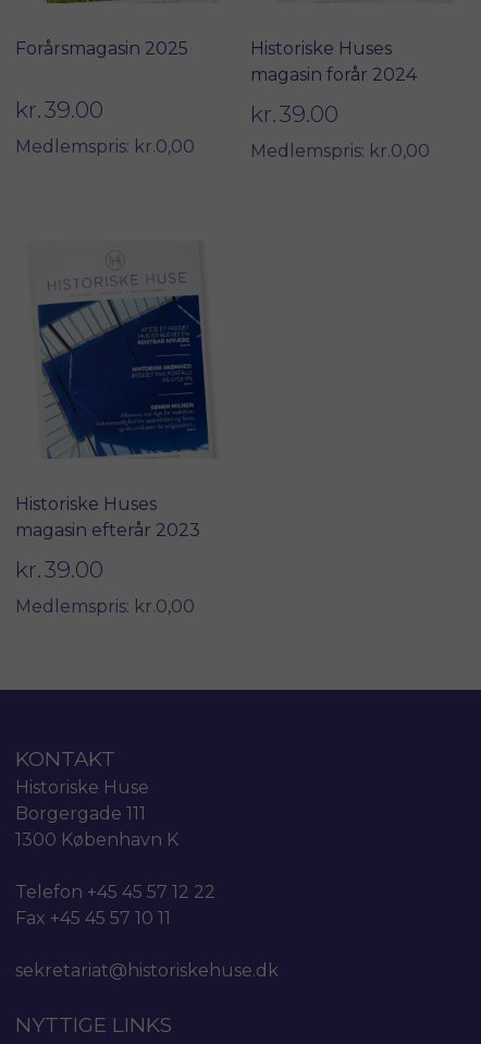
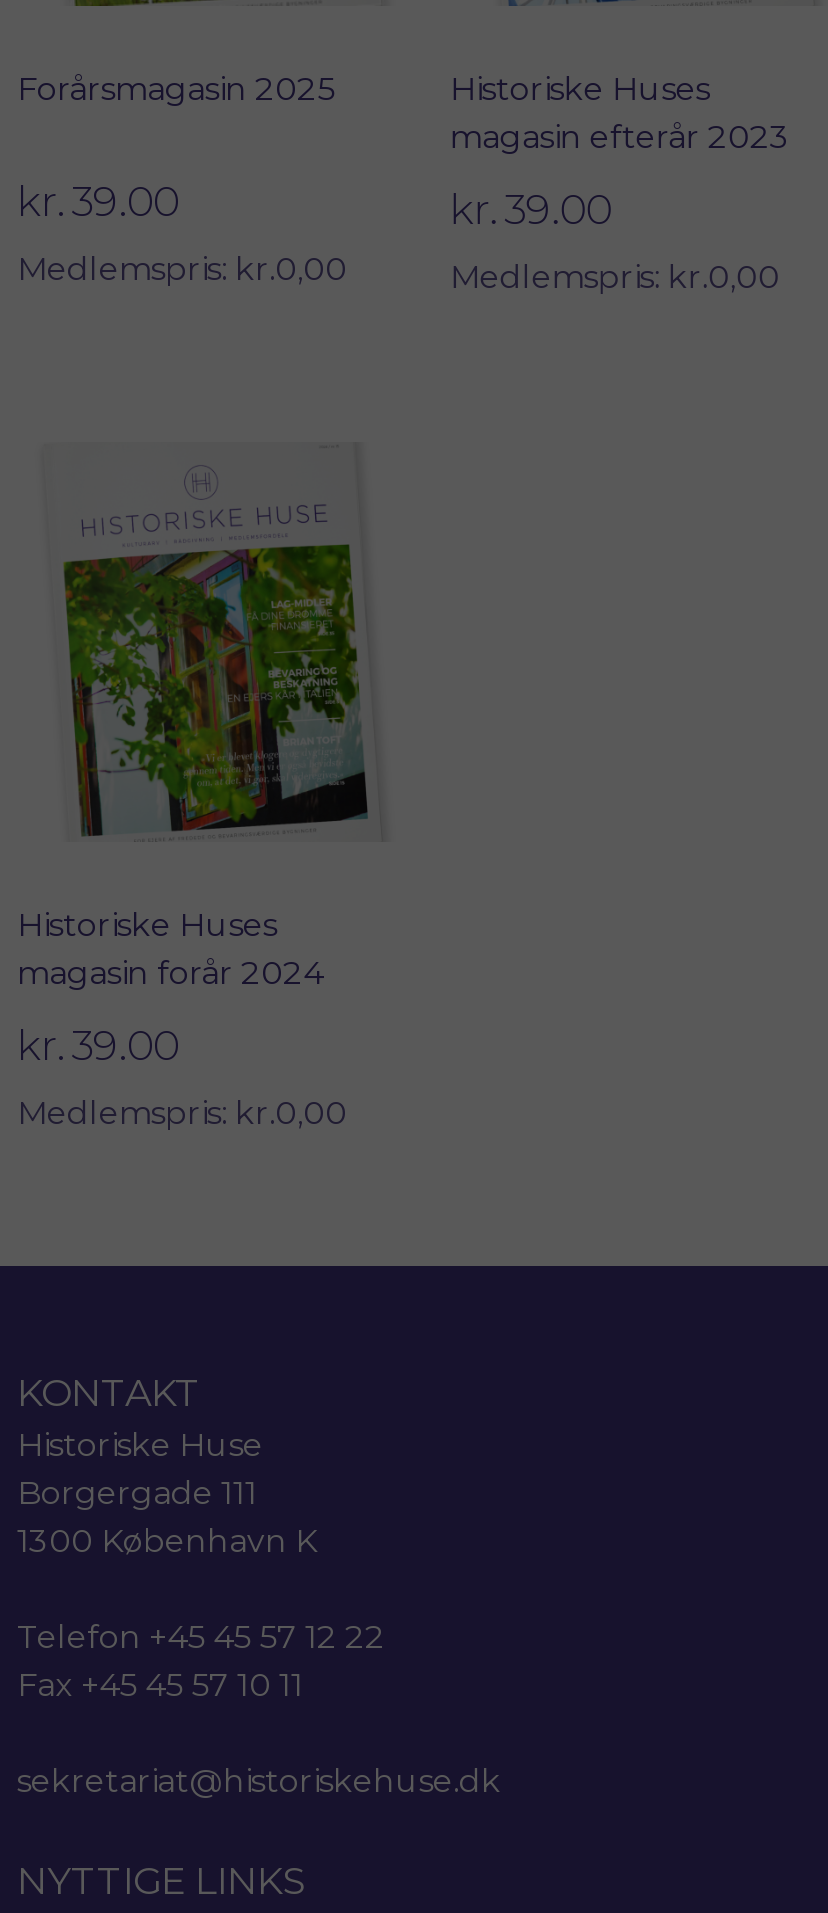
moved down: magasin forår 2024

- [image]
+ [image]

moved up: magasin efterår 2023
